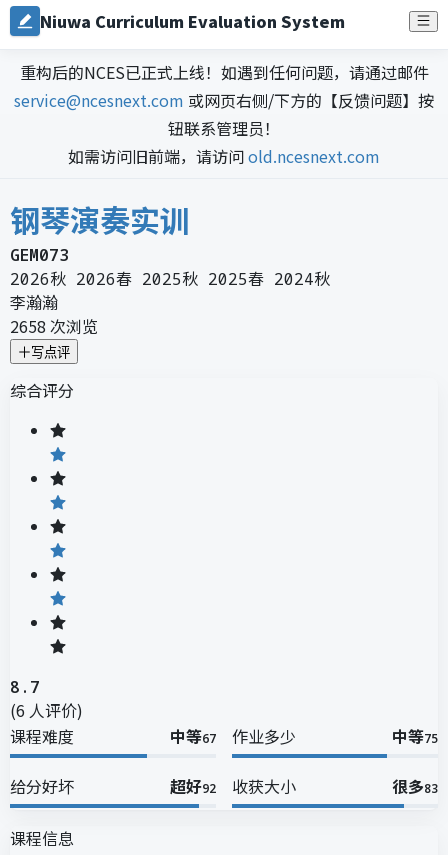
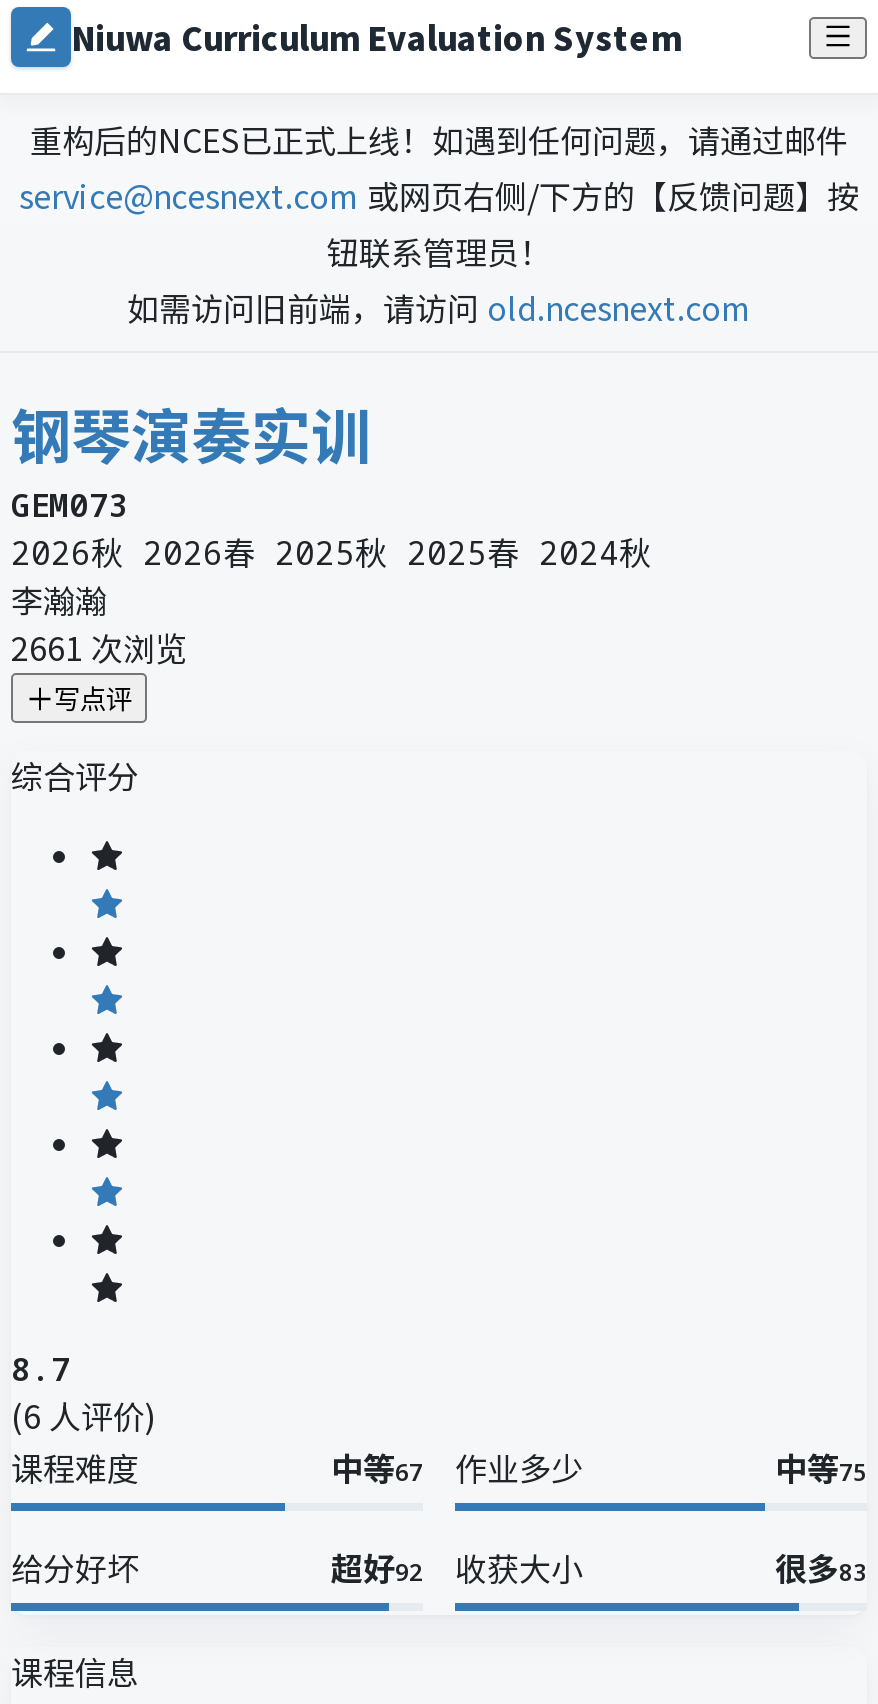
- 2658次浏览
+ 2661次浏览
